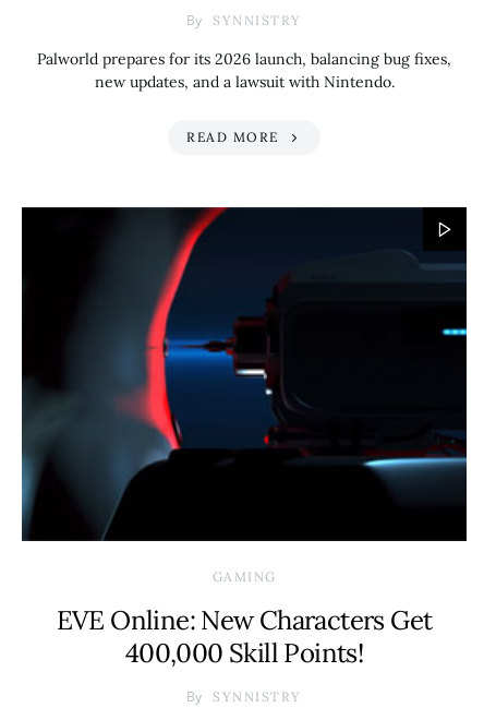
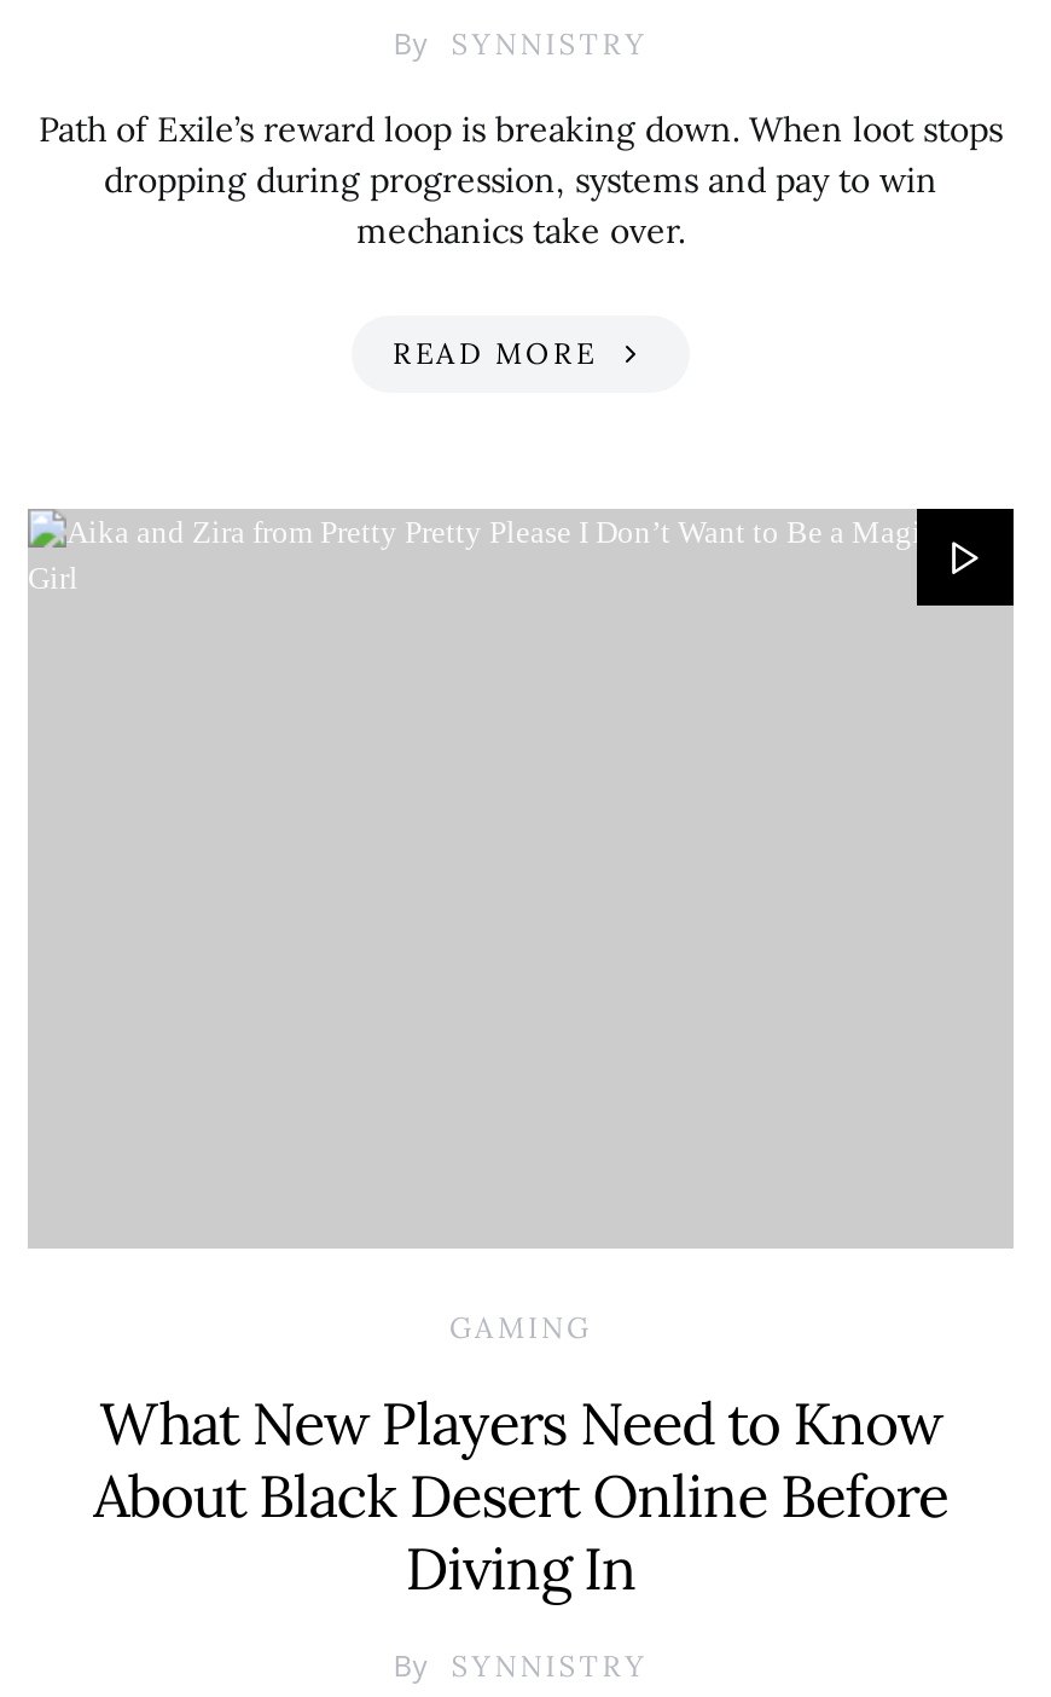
- Palworld prepares for its 2026 launch, balancing bug fixes,
- new updates, and a lawsuit with Nintendo.
+ Path of Exile’s reward loop is breaking down. When loot stops
+ dropping during progression, systems and pay to win
+ mechanics take over.

- [image]

- EVE Online: New Characters Get
- 400,000 Skill Points!
+ What New Players Need to Know
+ About Black Desert Online Before
+ Diving In
